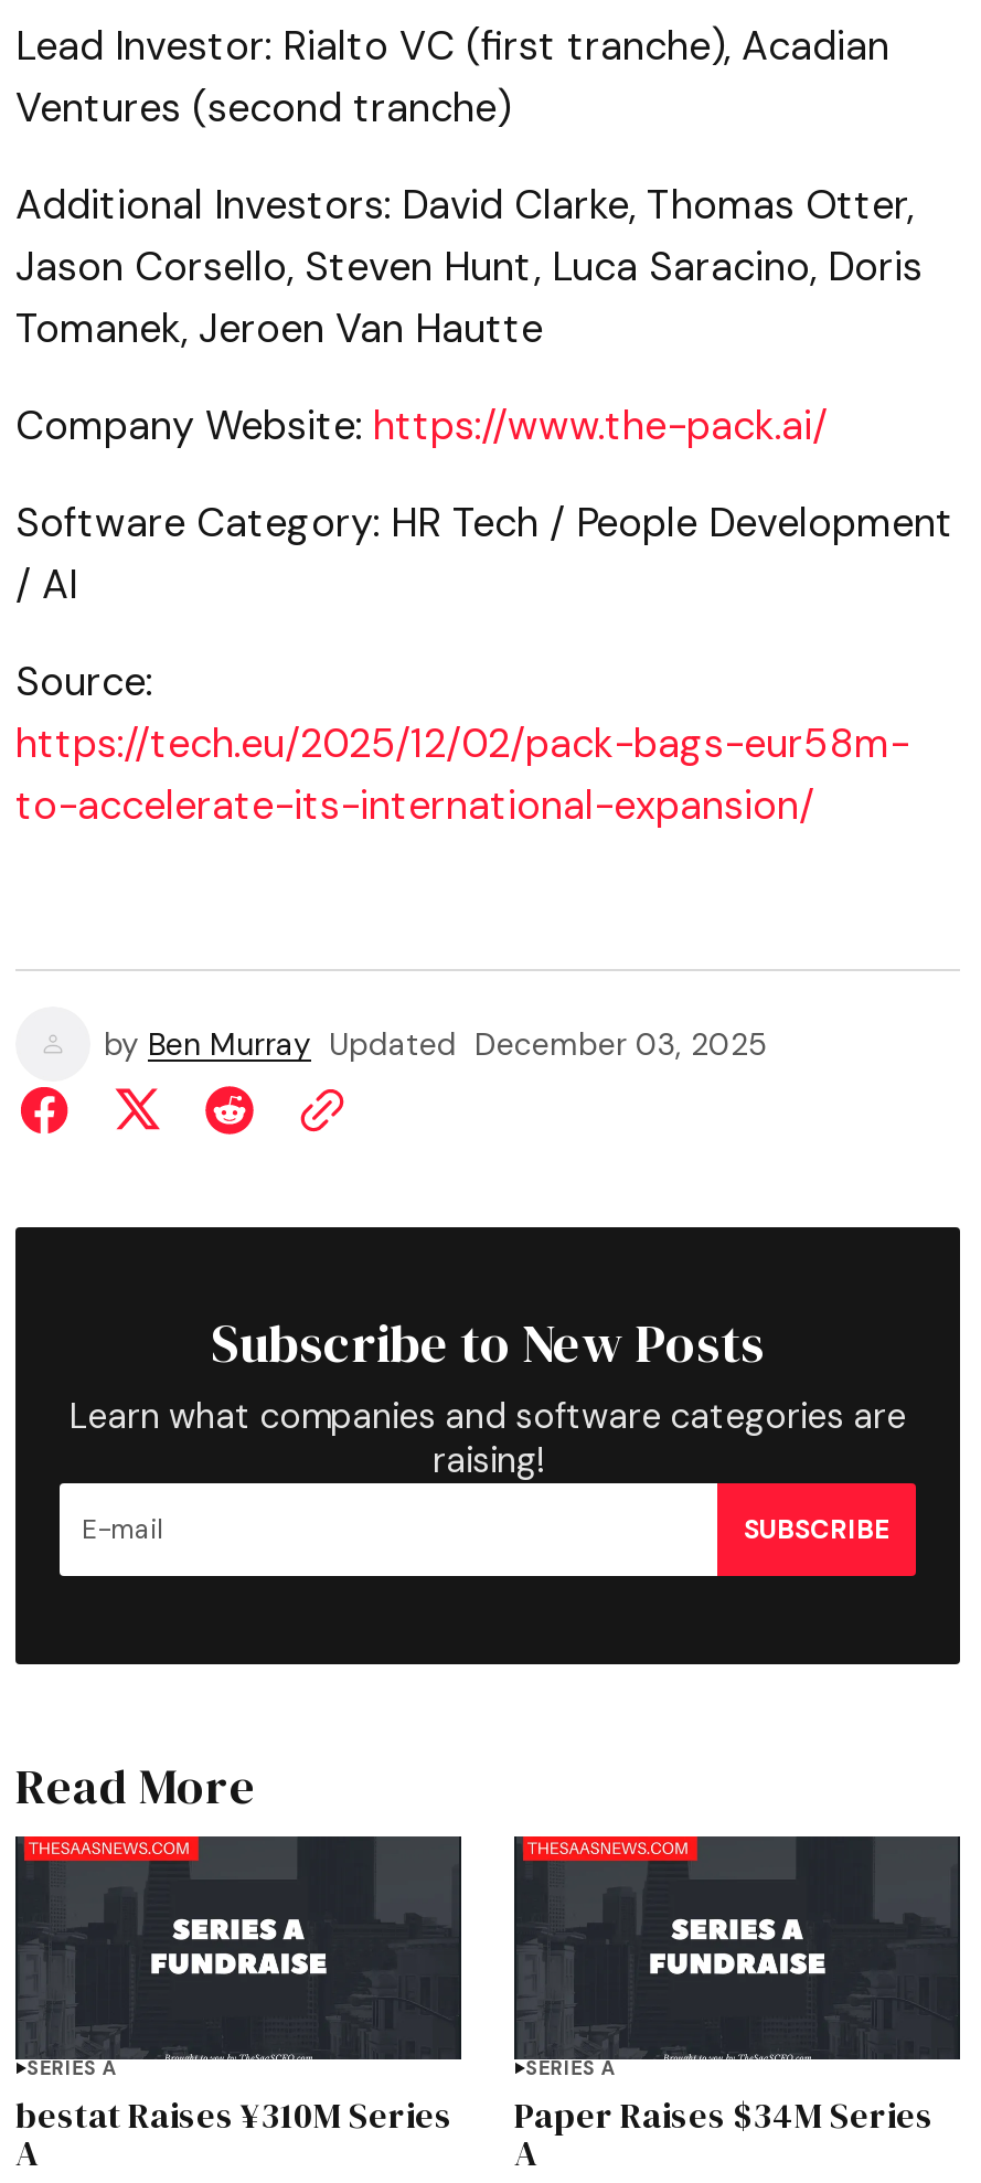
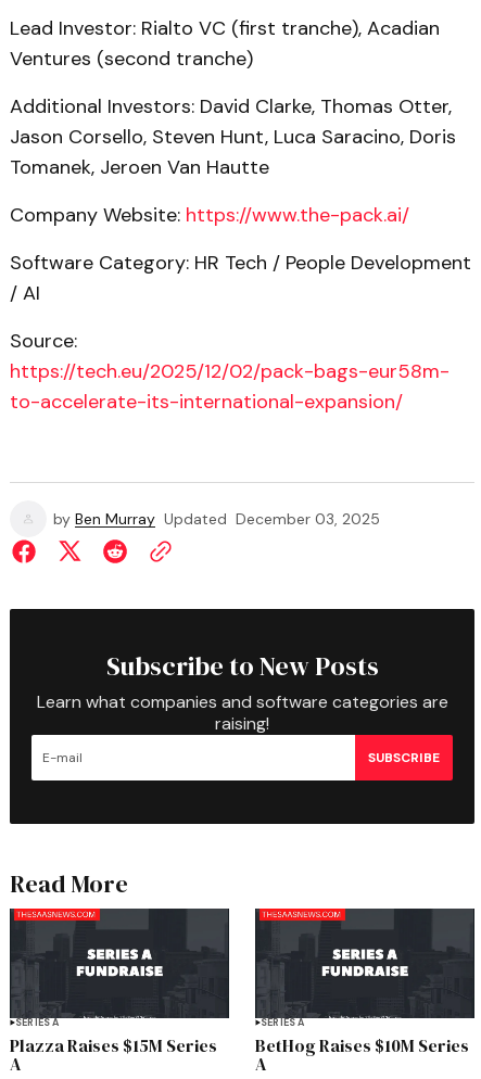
- bestat Raises ¥310M Series
+ Plazza Raises $15M Series

- Paper Raises $34M Series
+ BetHog Raises $10M Series
